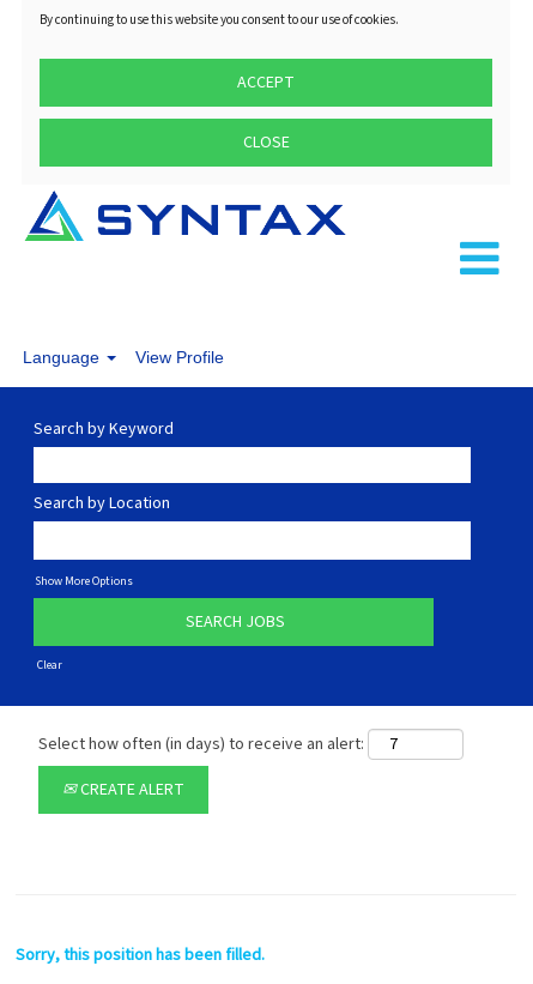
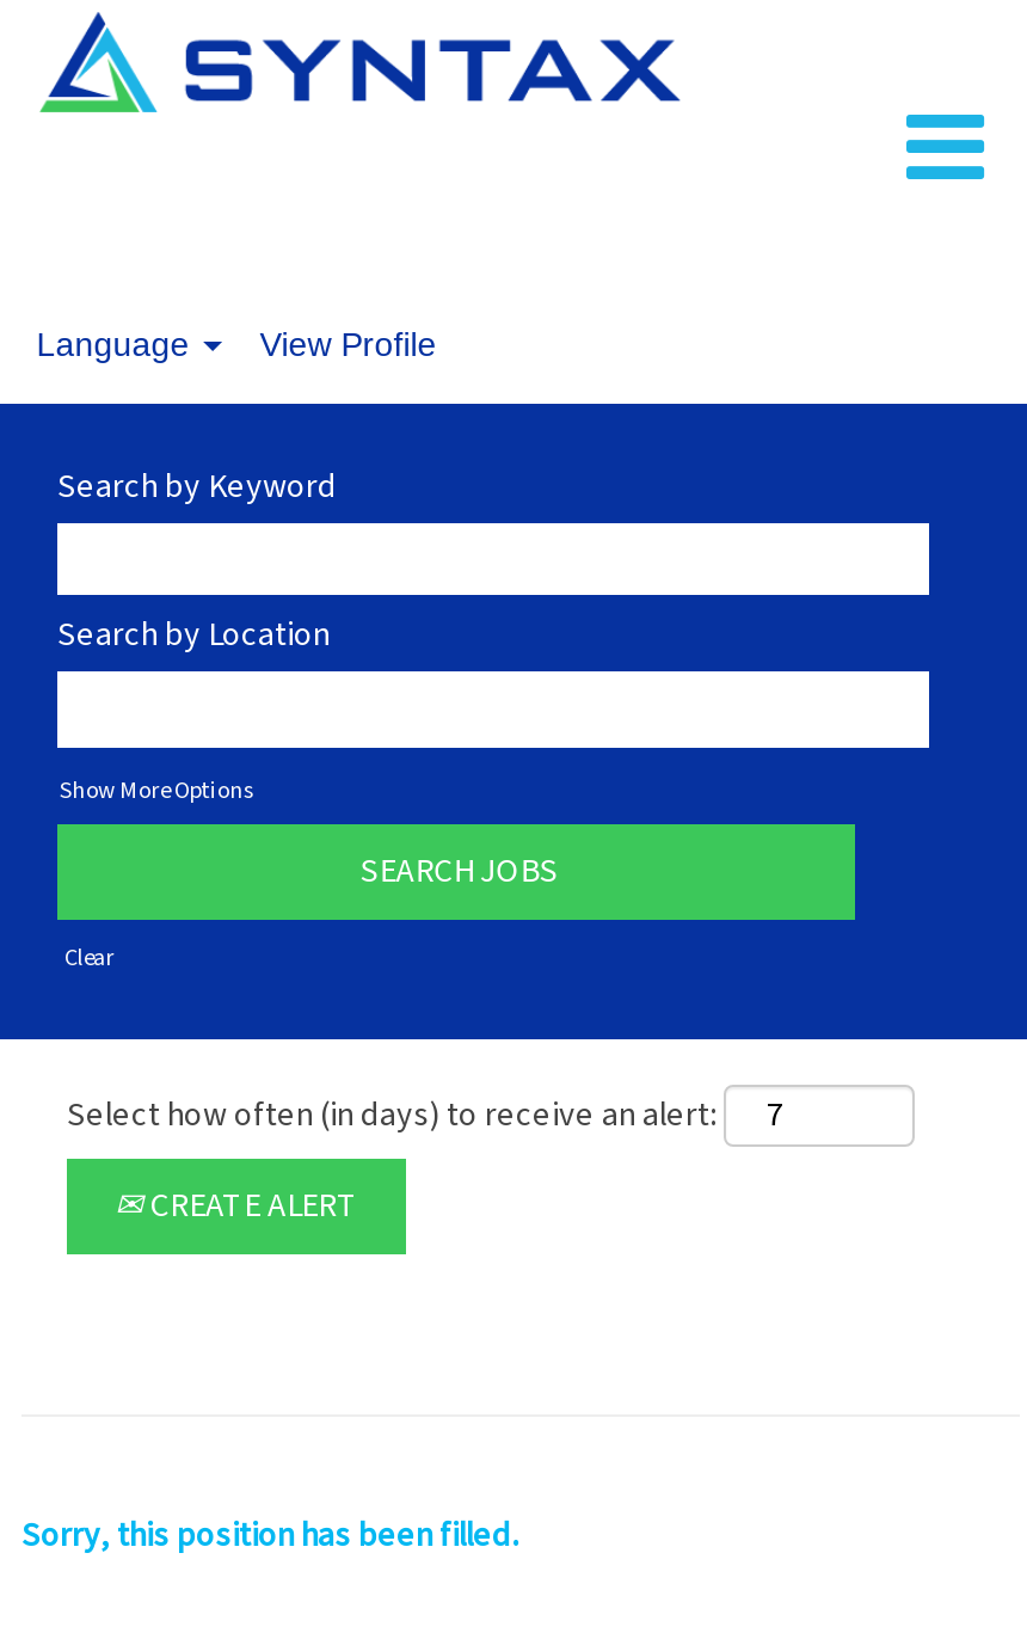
- By continuing to use this website you consent to our use of cookies.
- ACCEPT
- CLOSE
